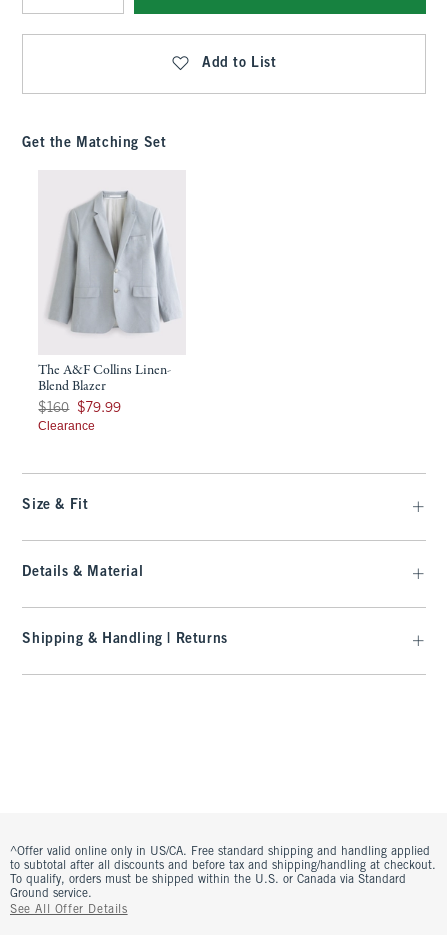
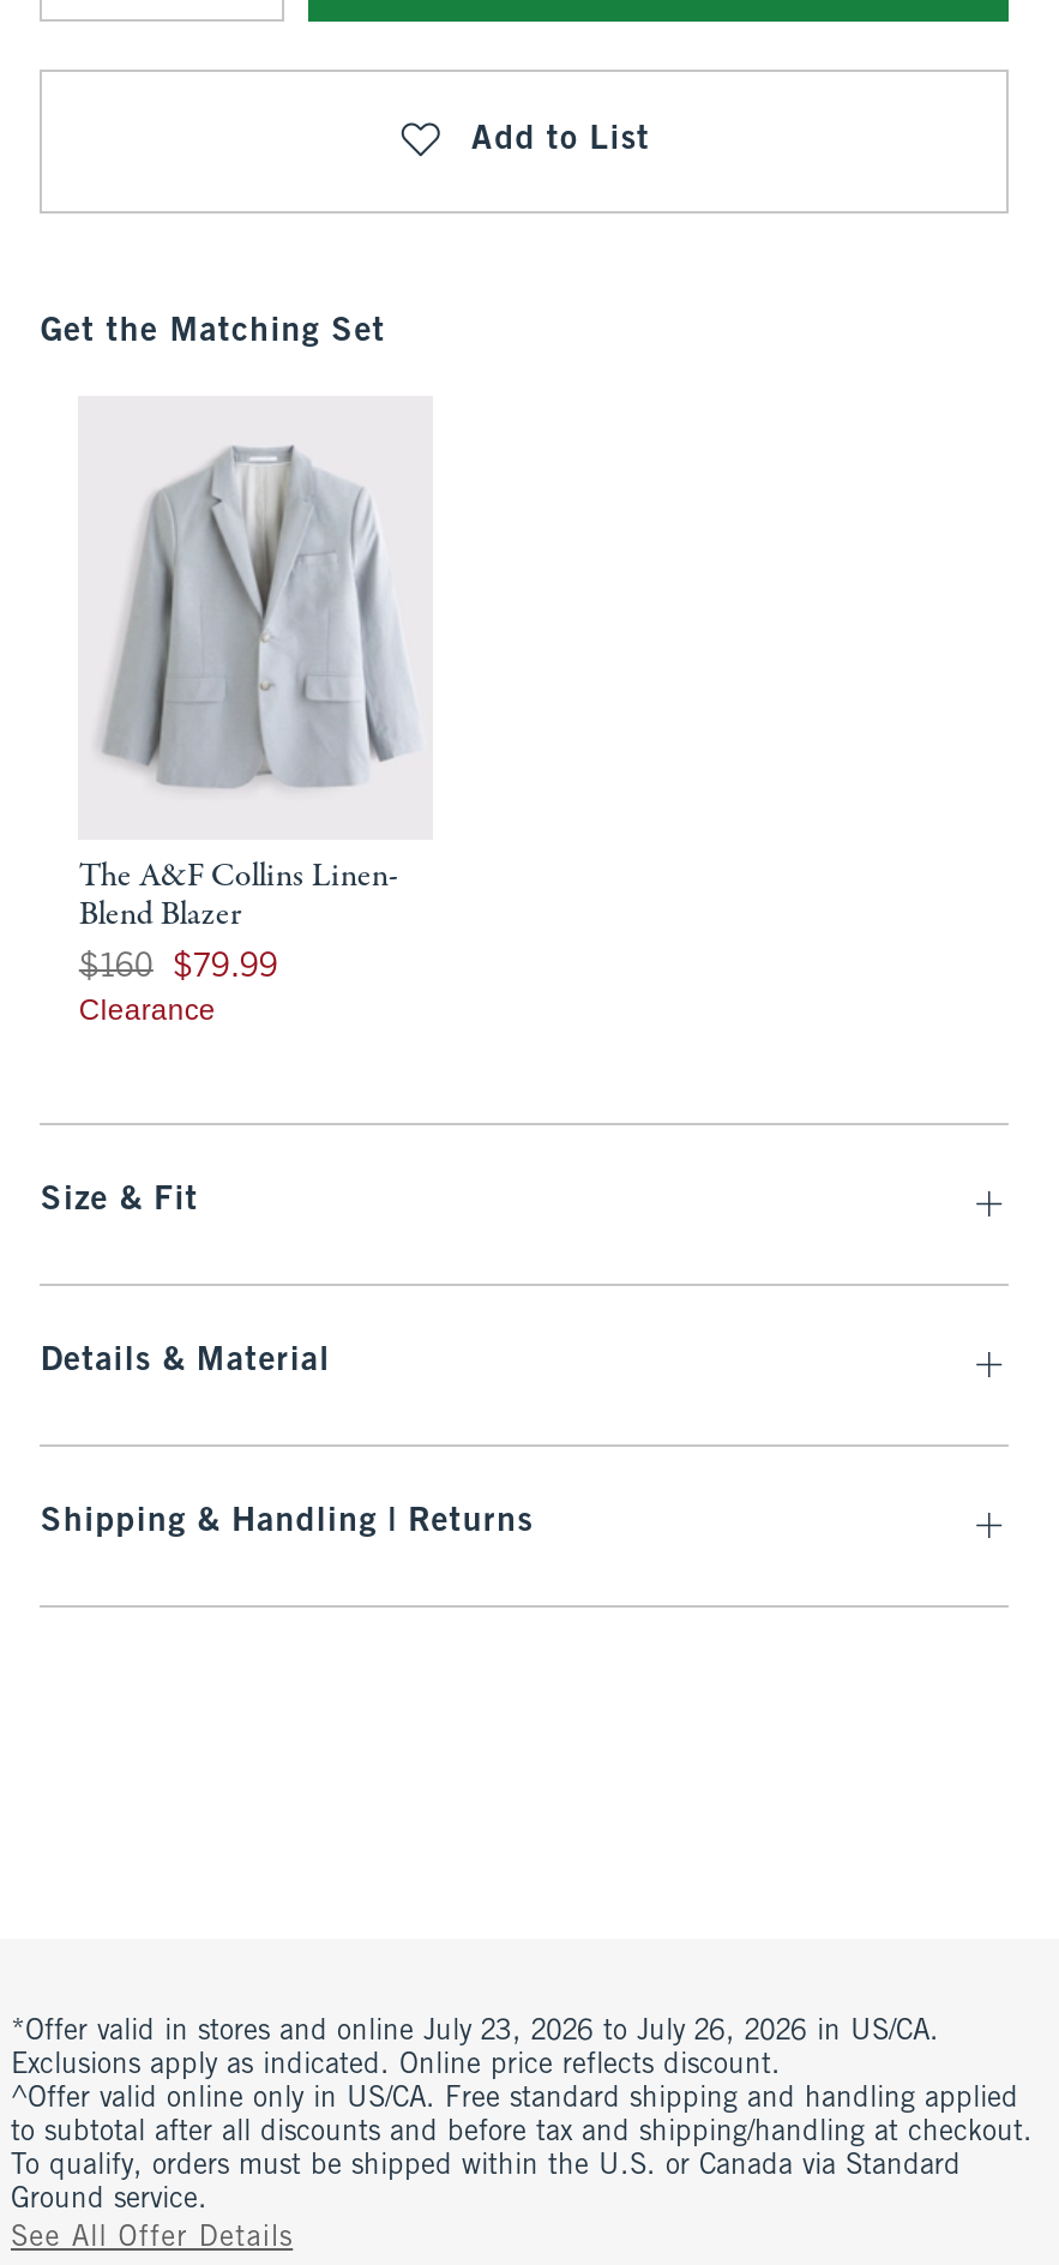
+ *Offer valid in stores and online July 23, 2026 to July 26, 2026 in US/CA.
+ Exclusions apply as indicated. Online price reflects discount.
